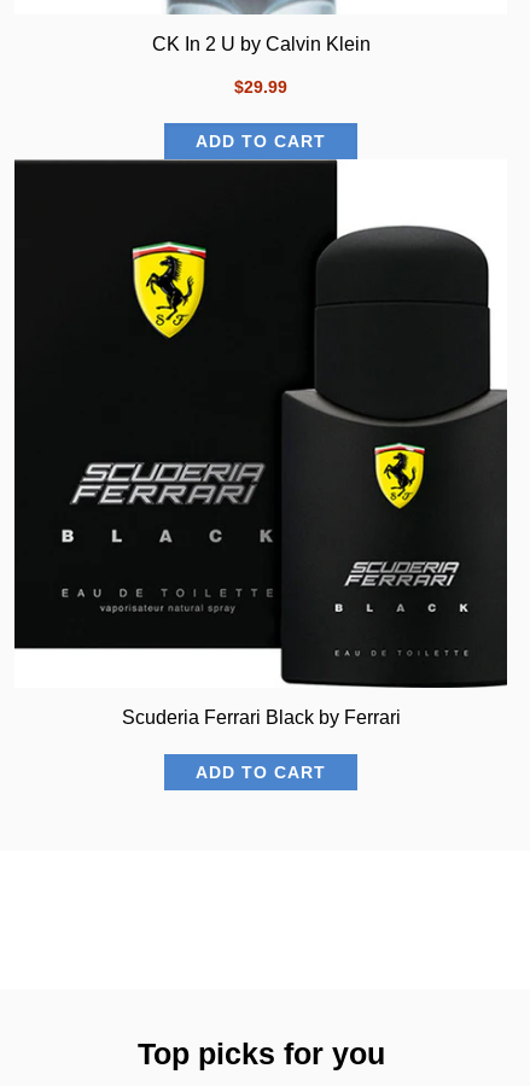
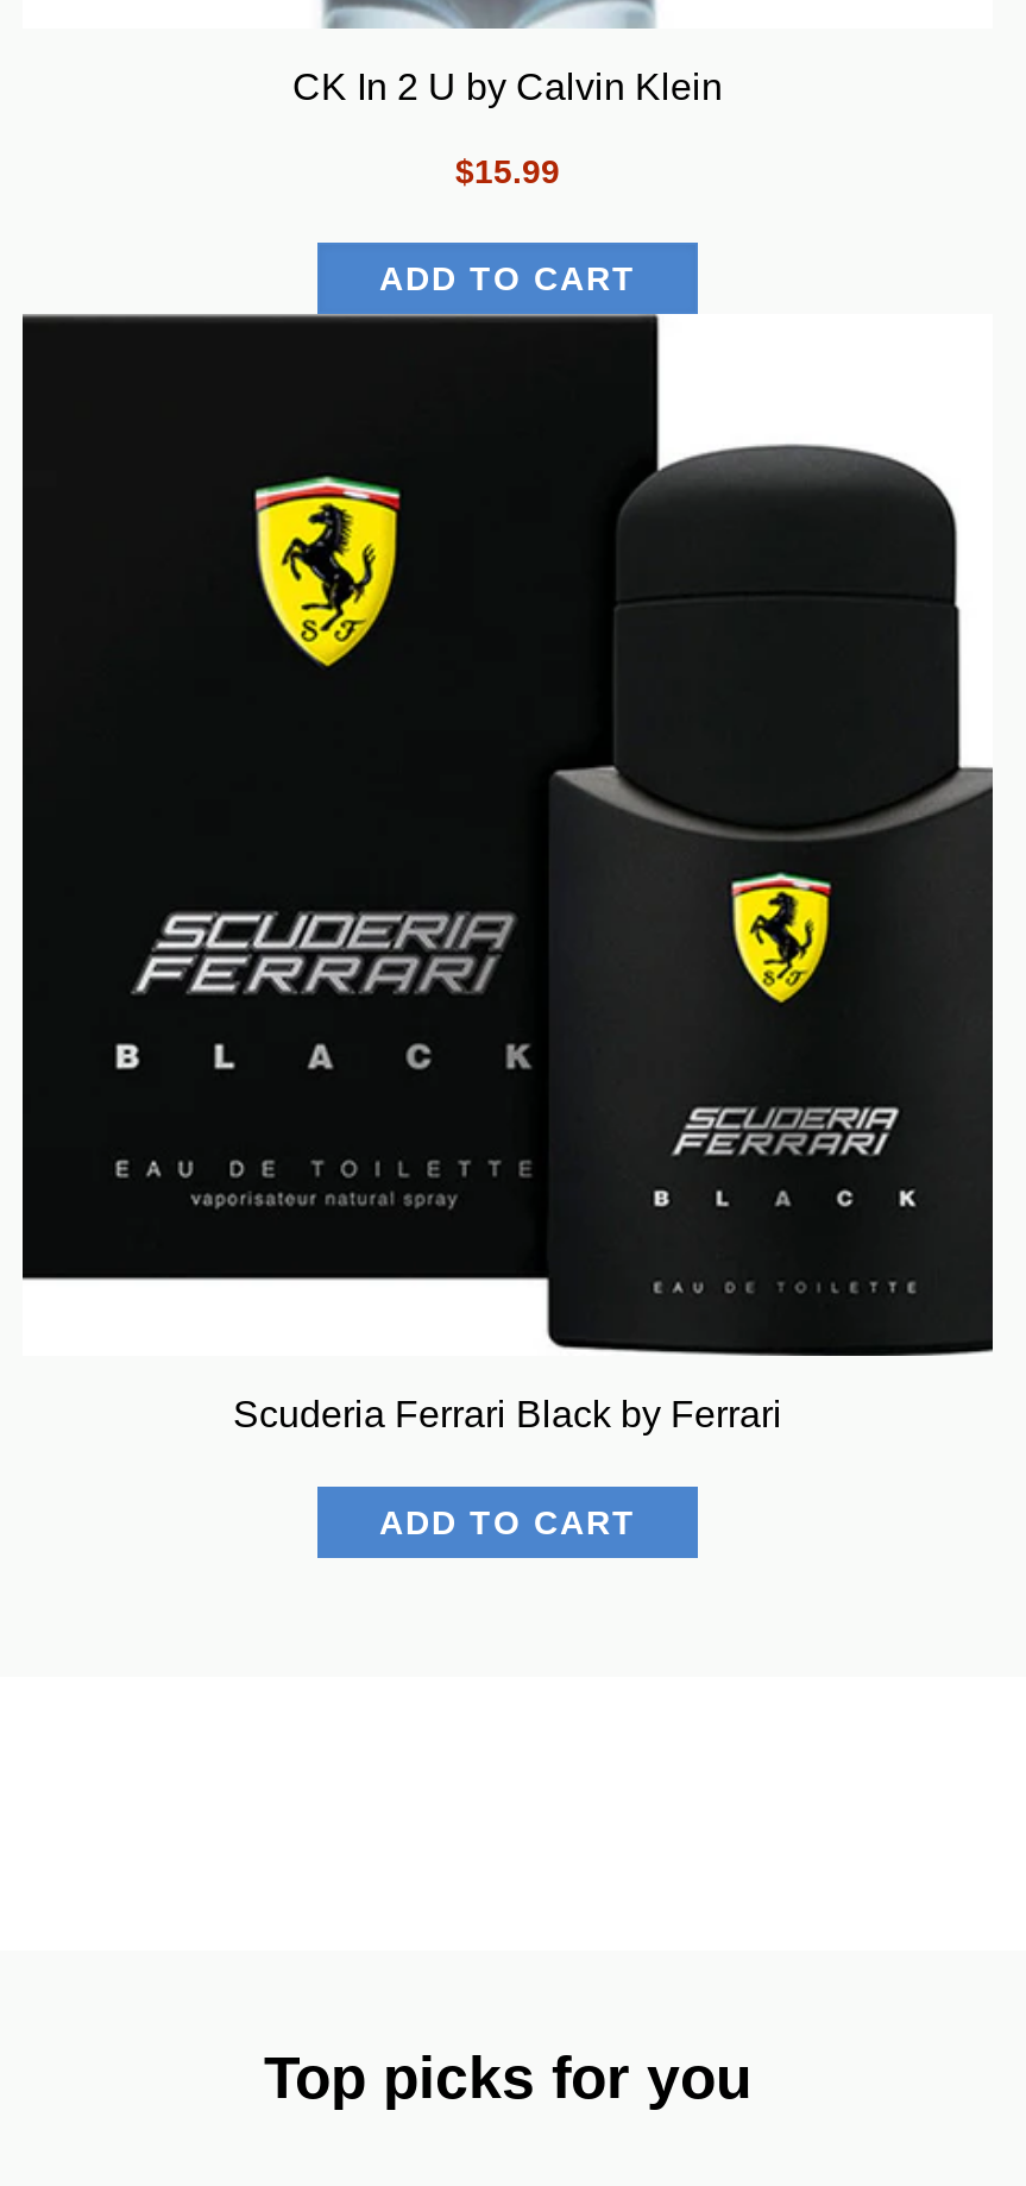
- $29.99
+ $15.99
